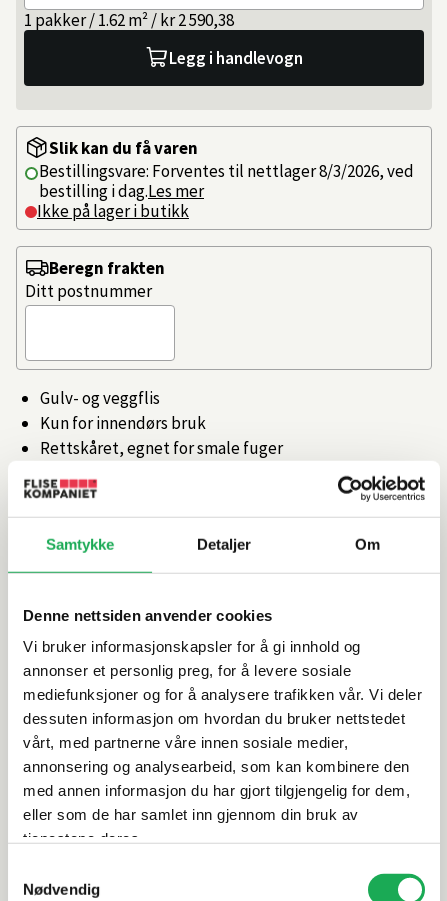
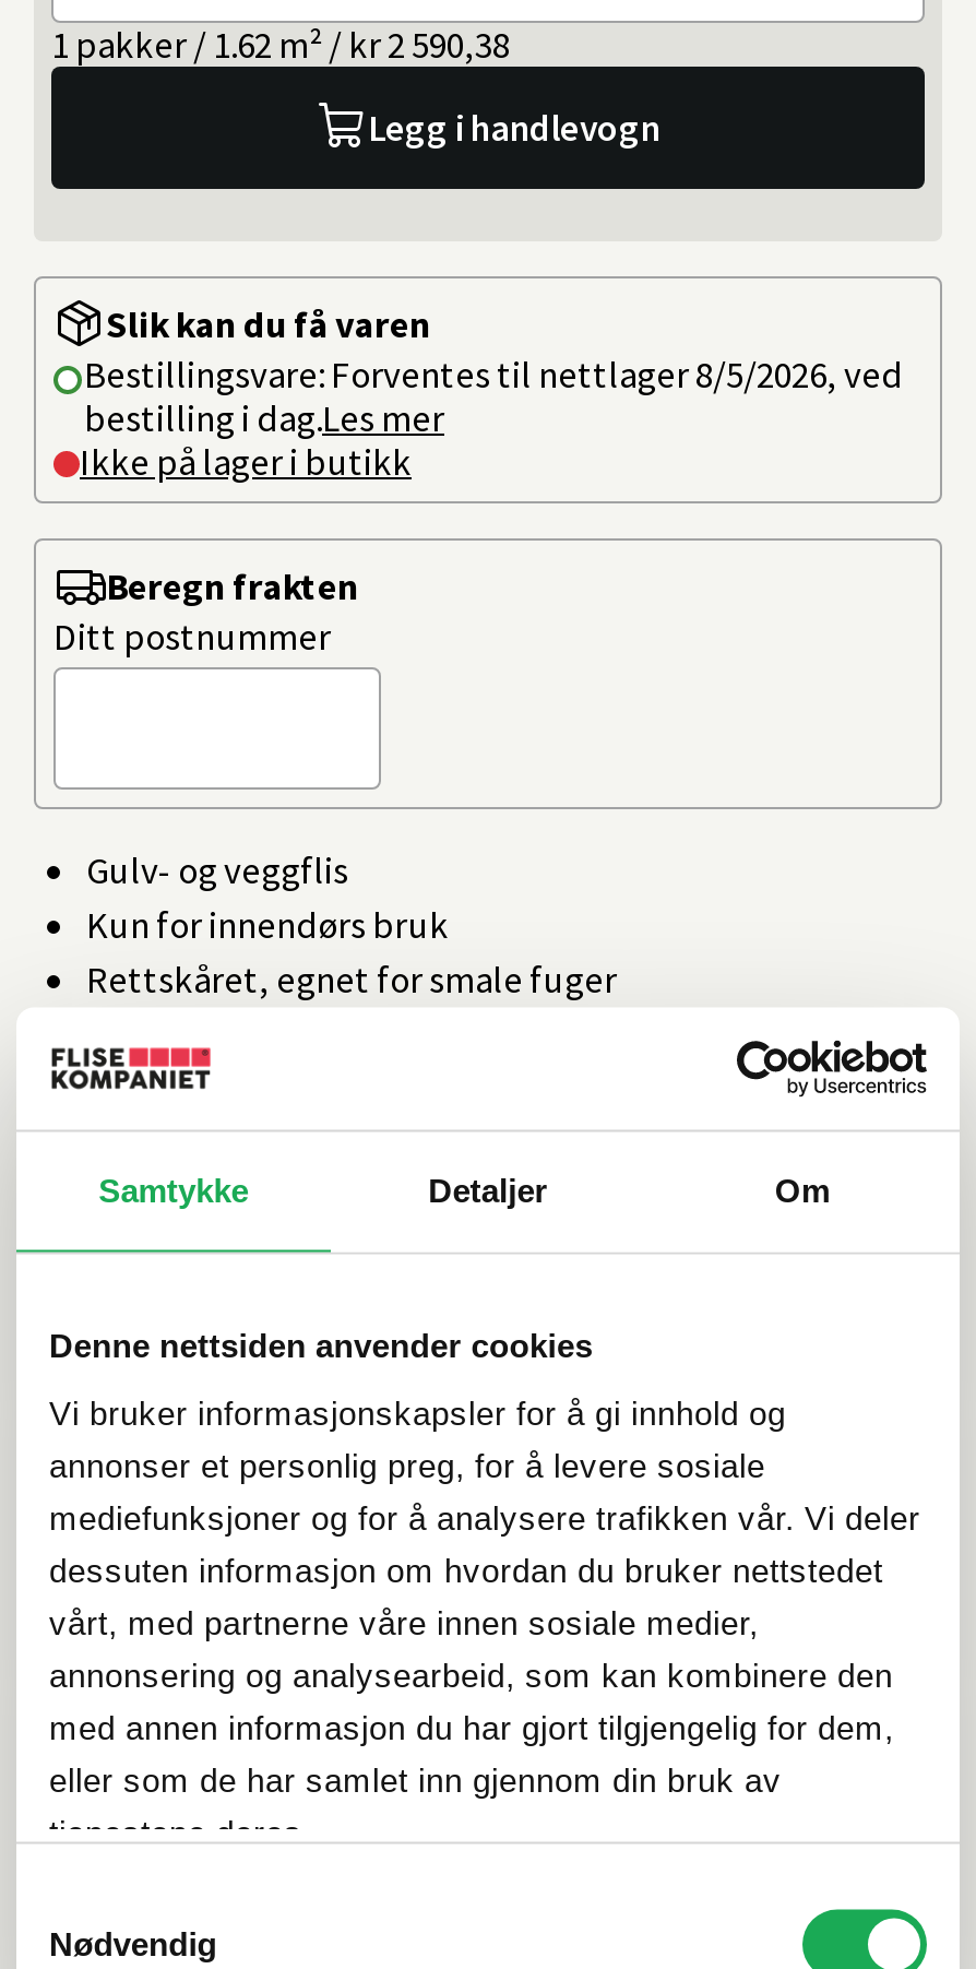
- Bestillingsvare: Forventes til nettlager 8/3/2026, ved
+ Bestillingsvare: Forventes til nettlager 8/5/2026, ved
